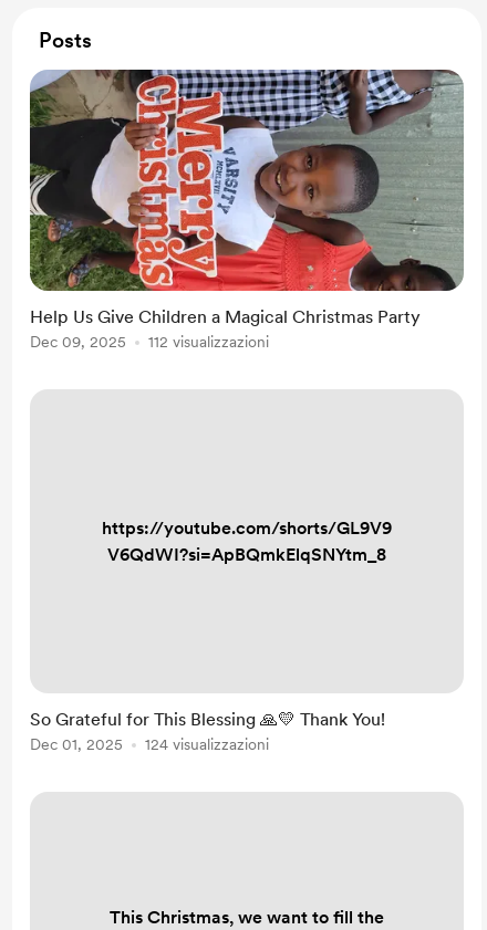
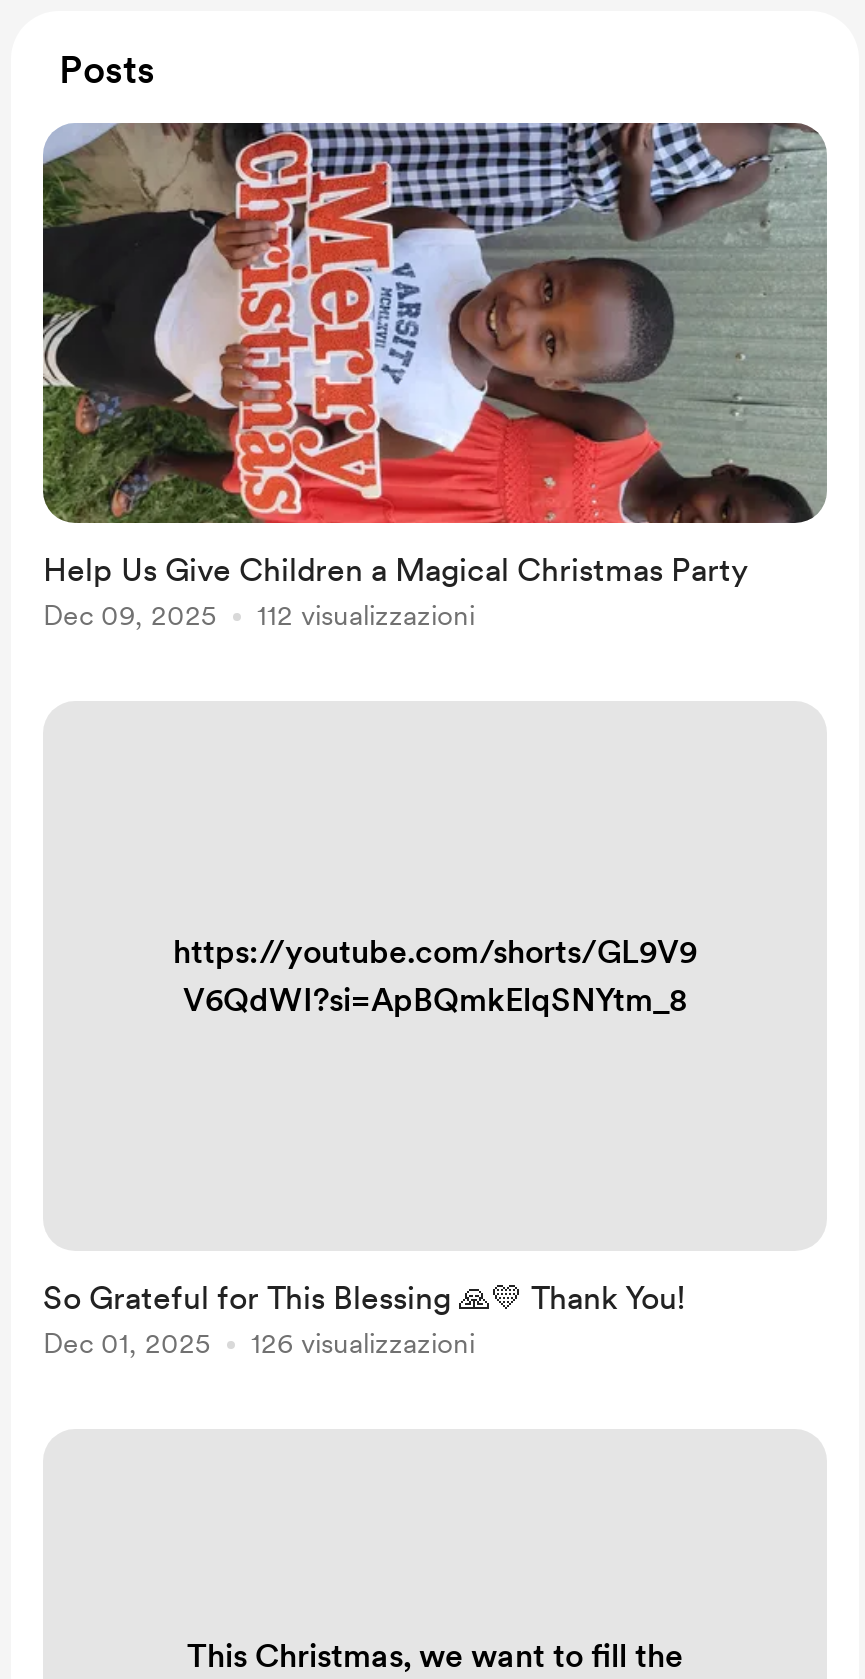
- 124 visualizzazioni
+ 126 visualizzazioni
